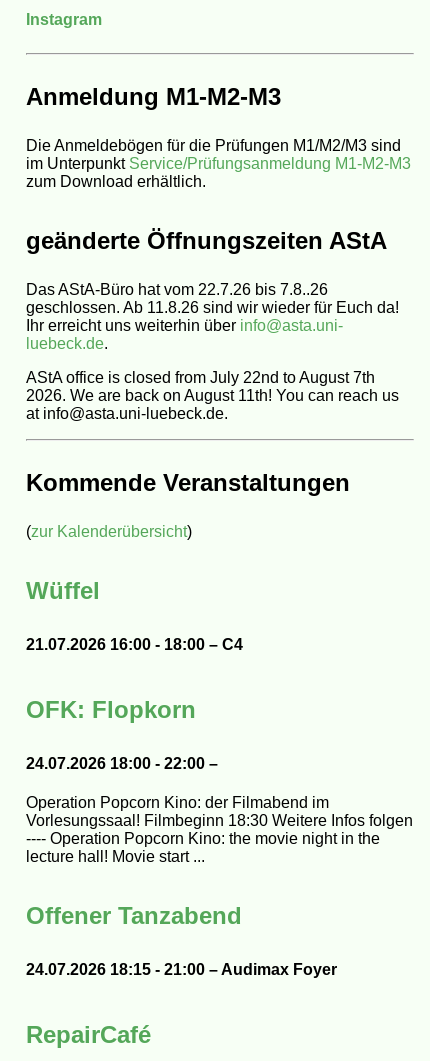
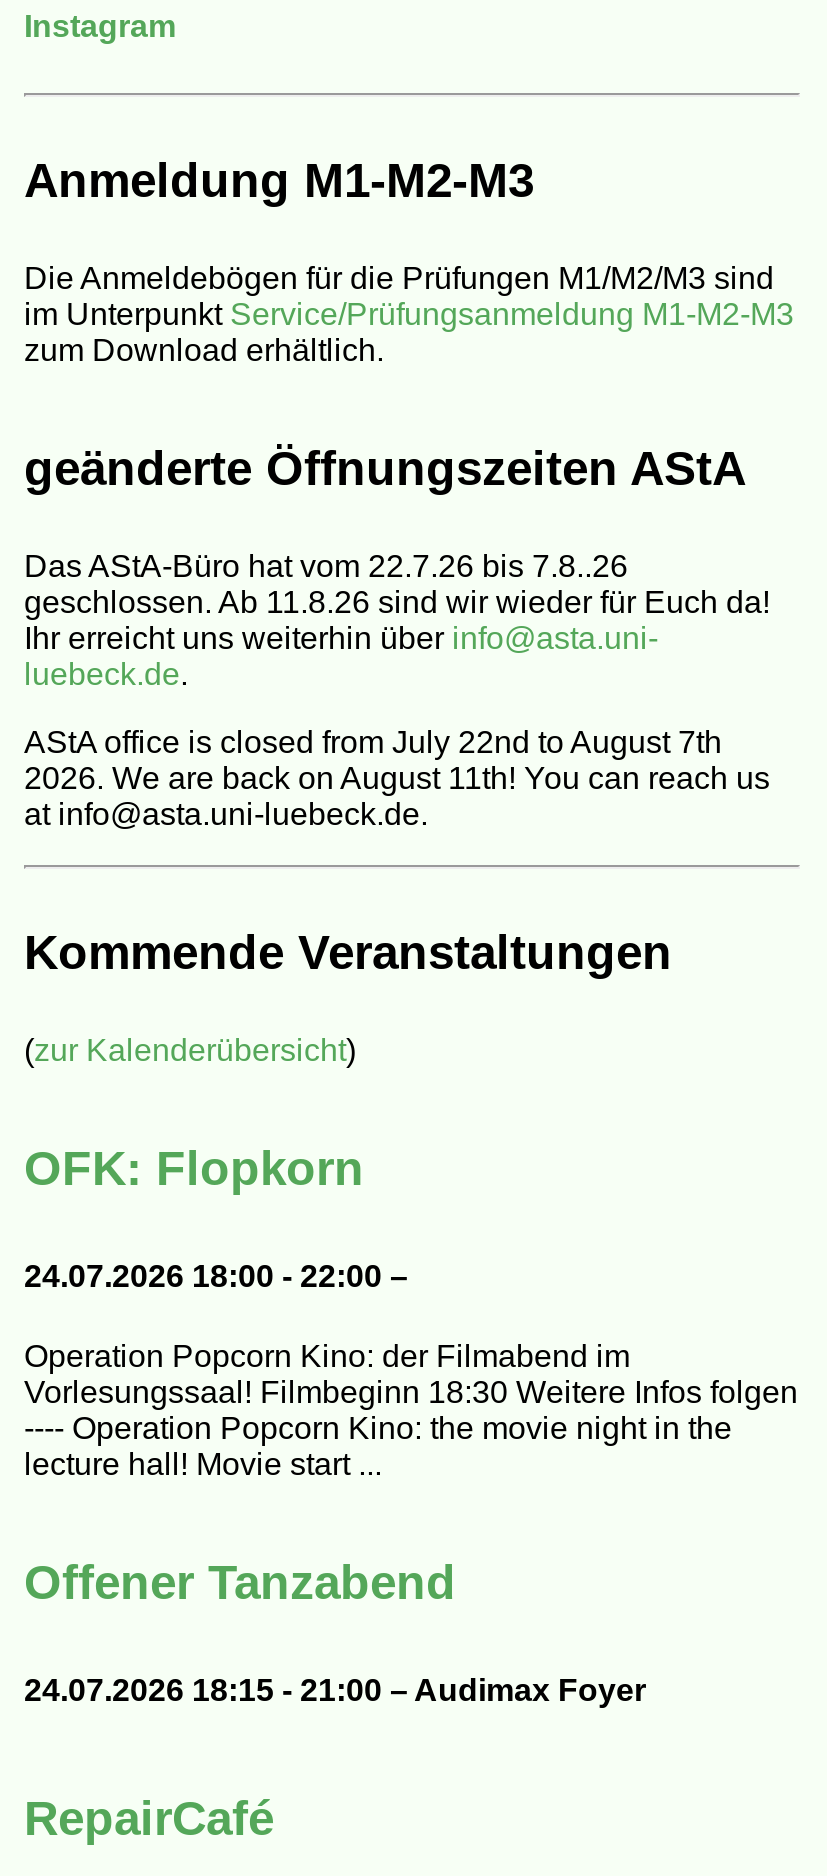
- Wüffel
- 21.07.2026 16:00 - 18:00 – C4
